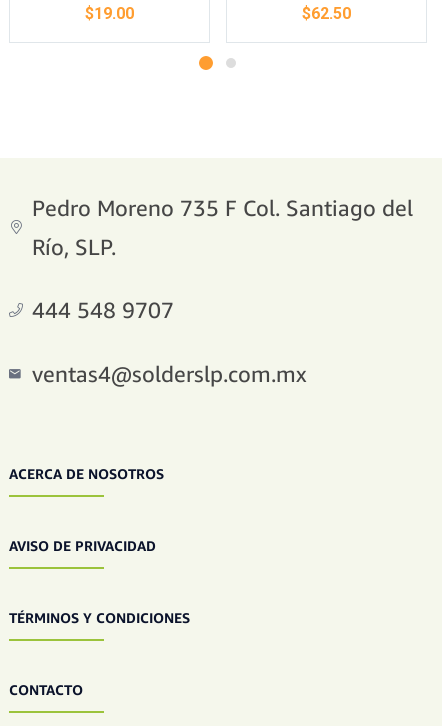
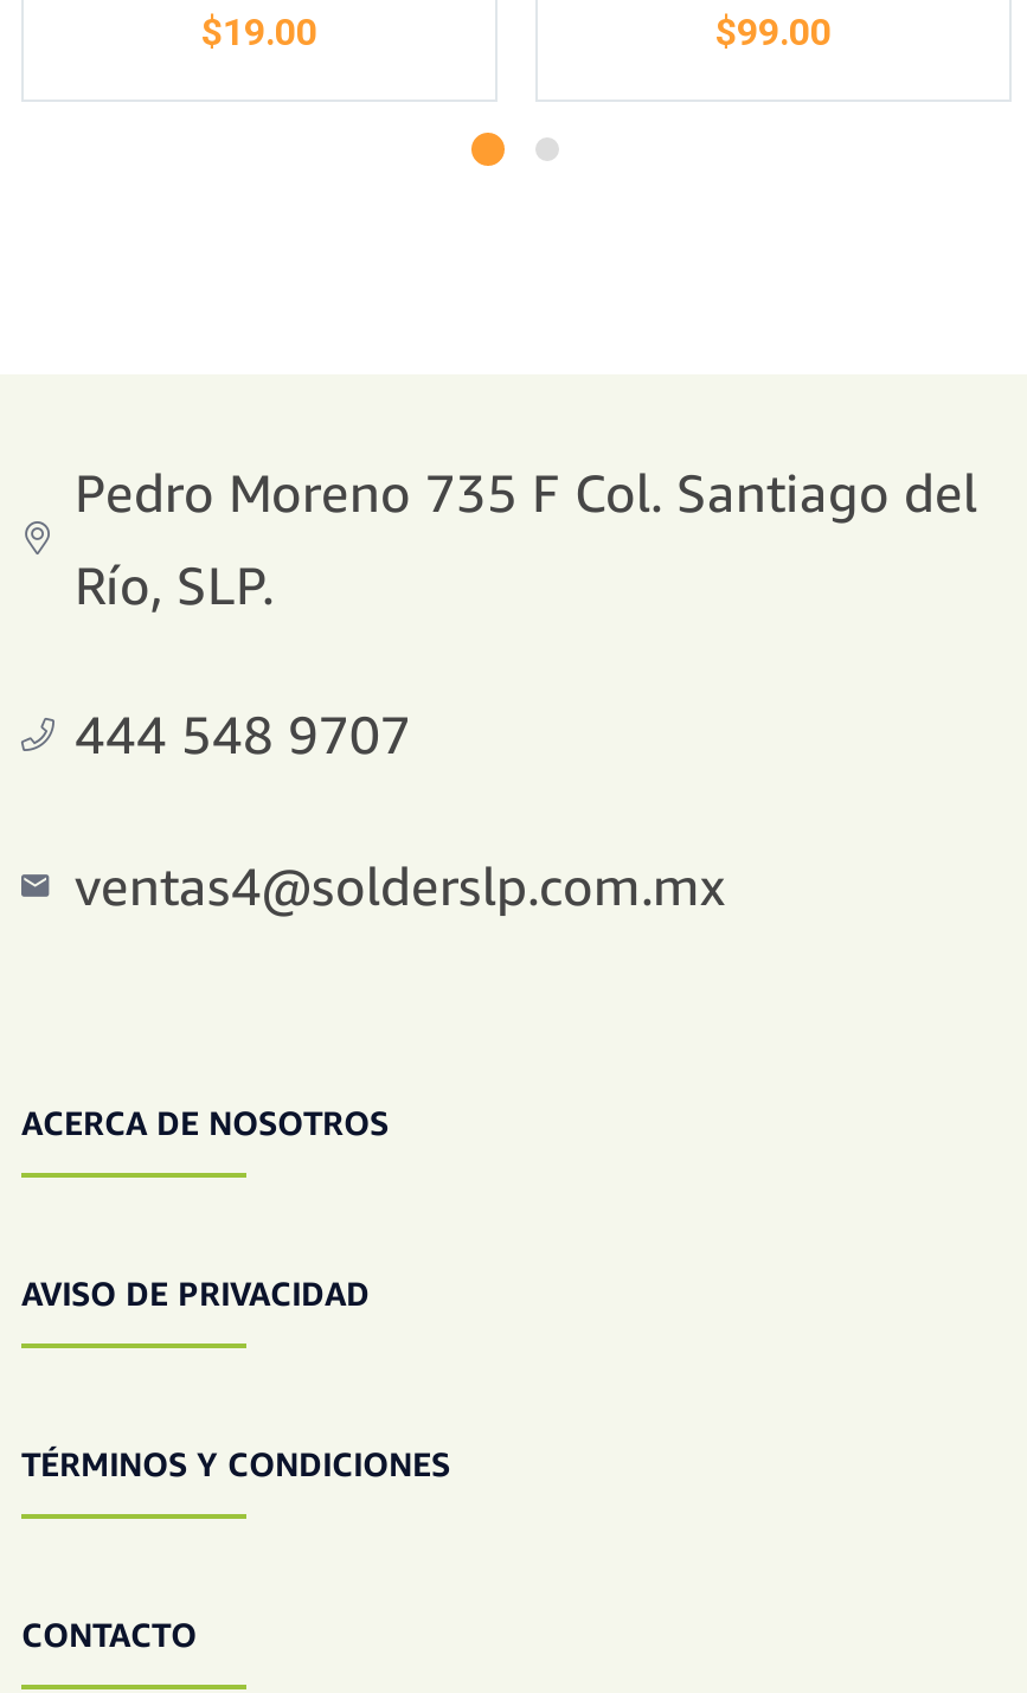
- $62.50
+ $99.00
